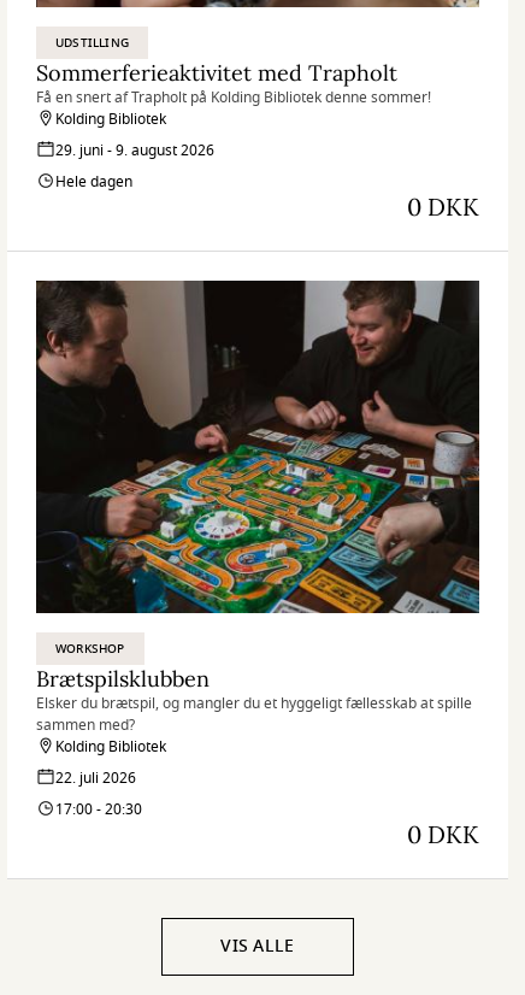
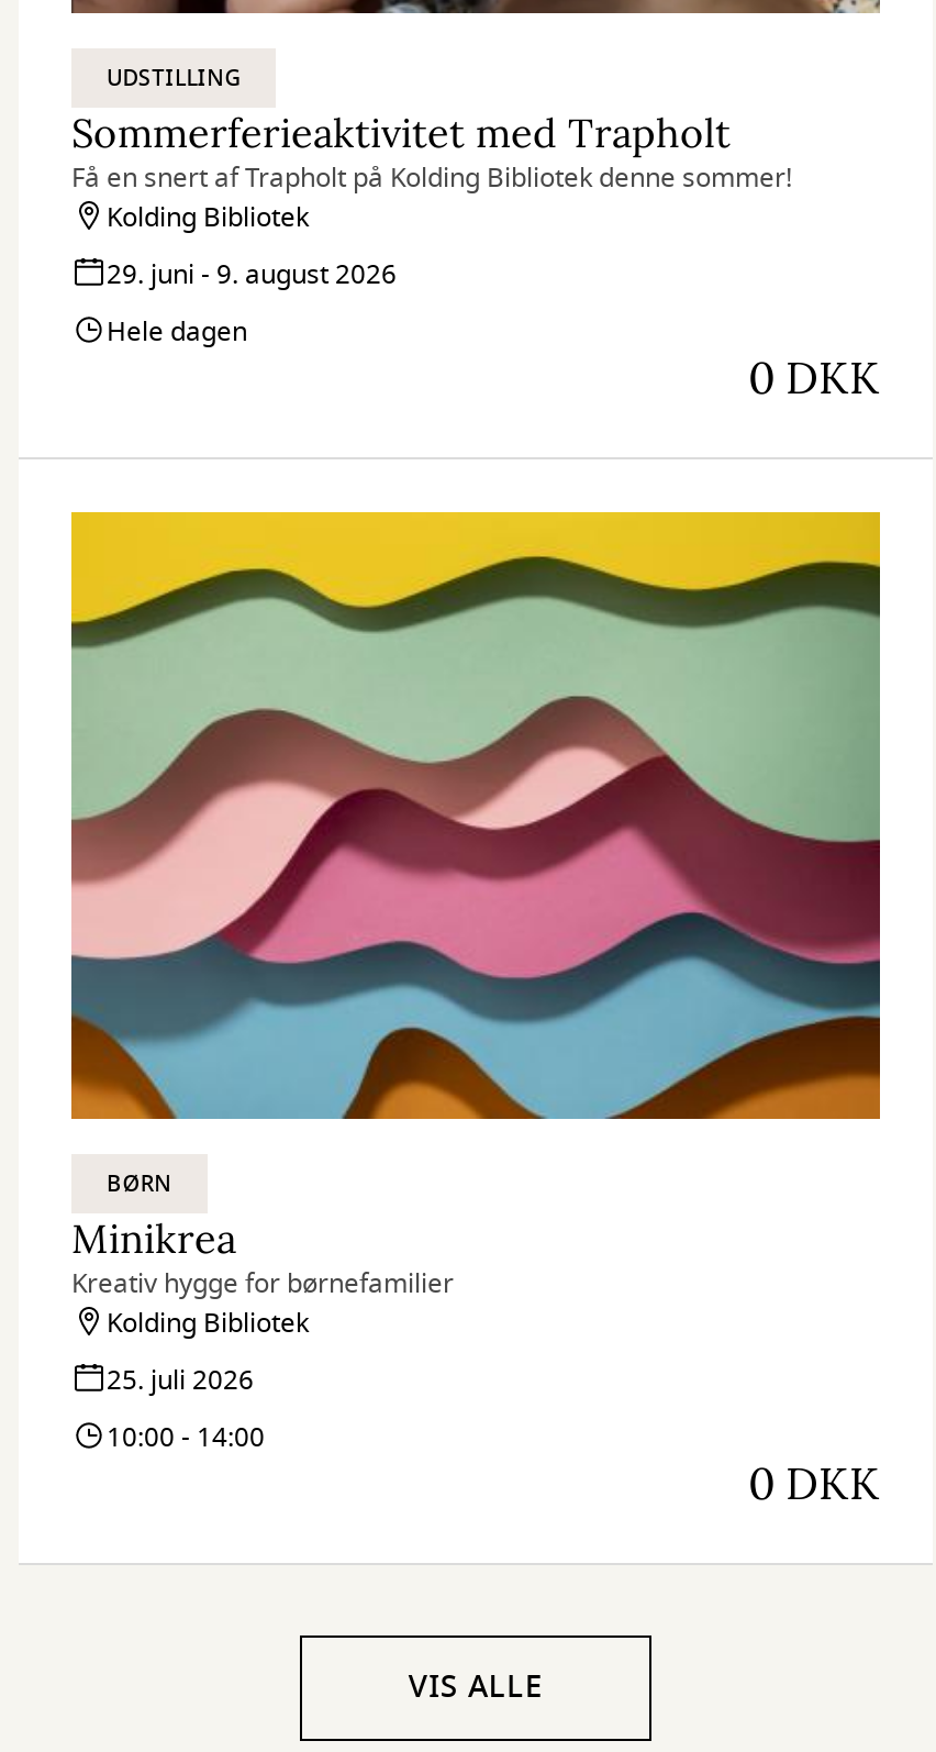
- [image]
- WORKSHOP
- Brætspilsklubben
- Elsker du brætspil, og mangler du et hyggeligt fællesskab at spille
- sammen med?
+ [image]
+ BØRN
+ Minikrea
+ Kreativ hygge for børnefamilier

- 22. juli 2026
+ 25. juli 2026

- 17:00 - 20:30
+ 10:00 - 14:00
